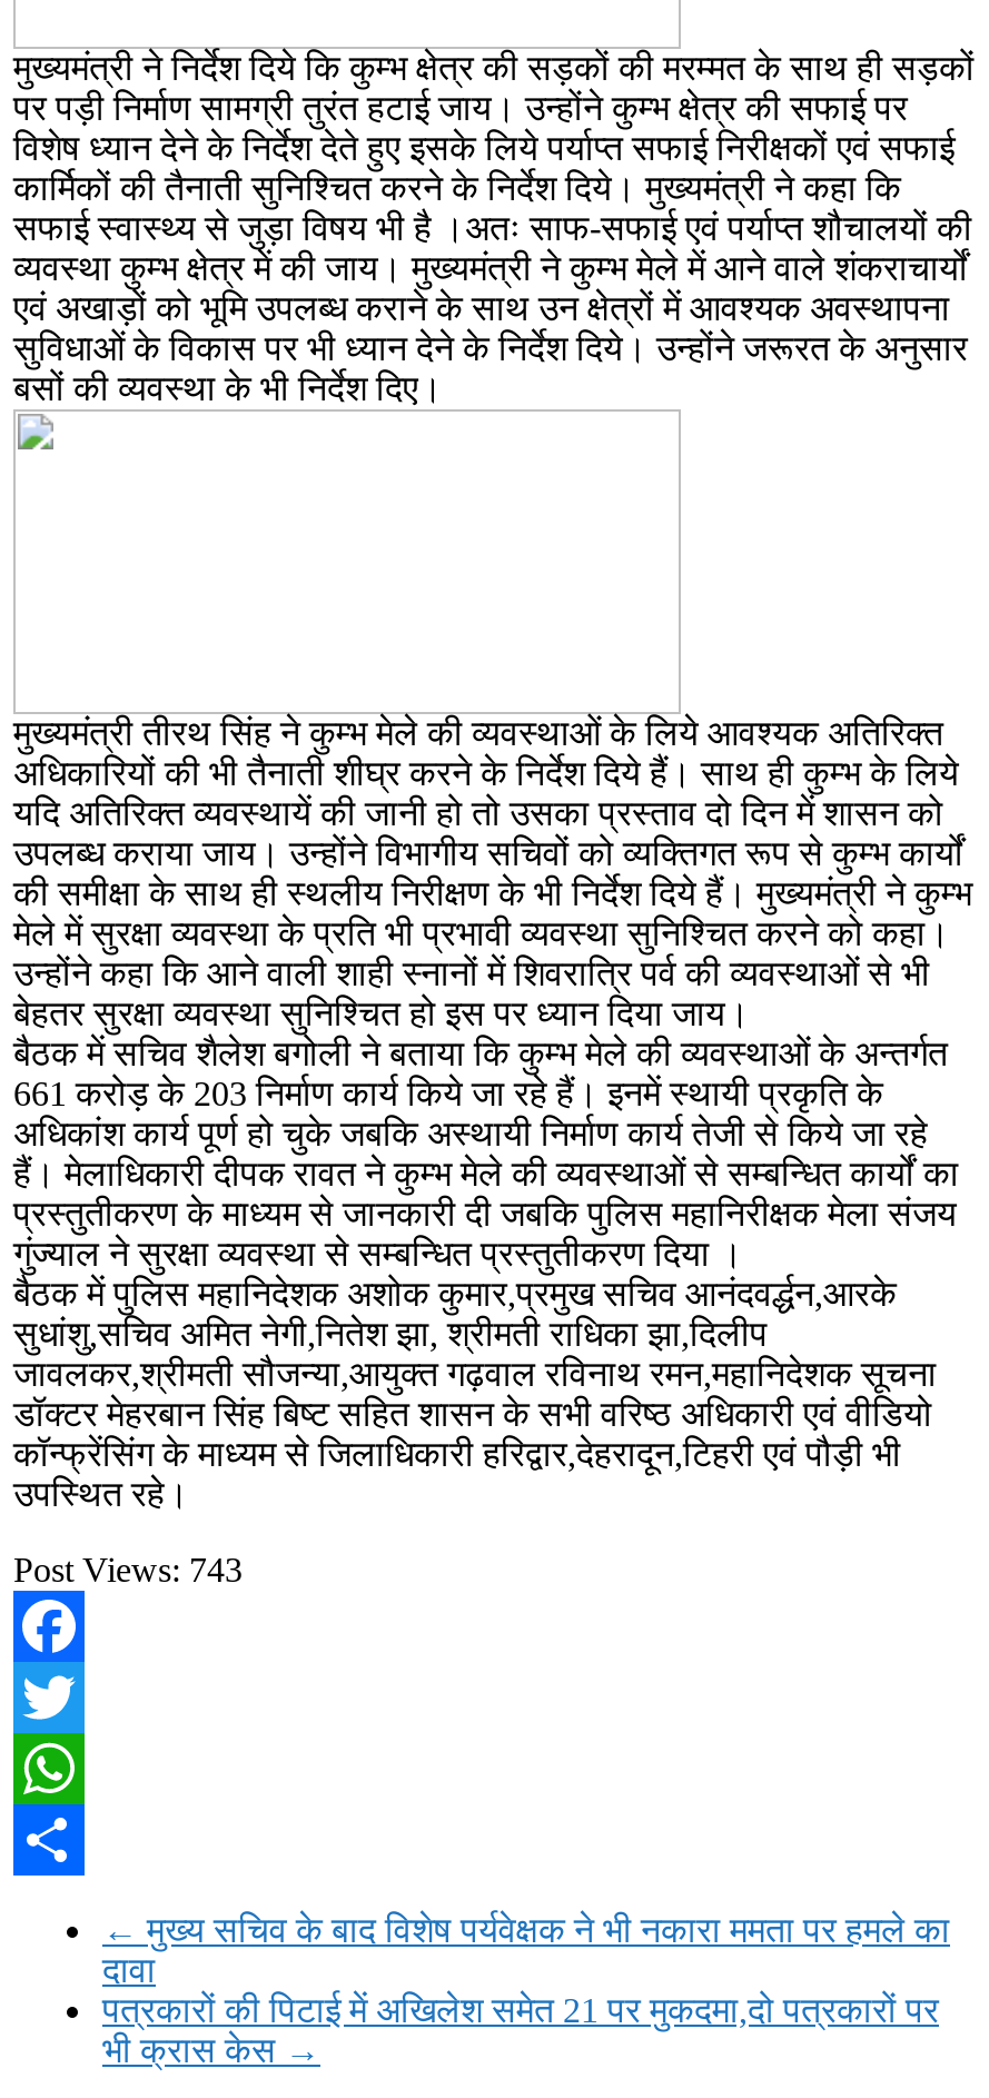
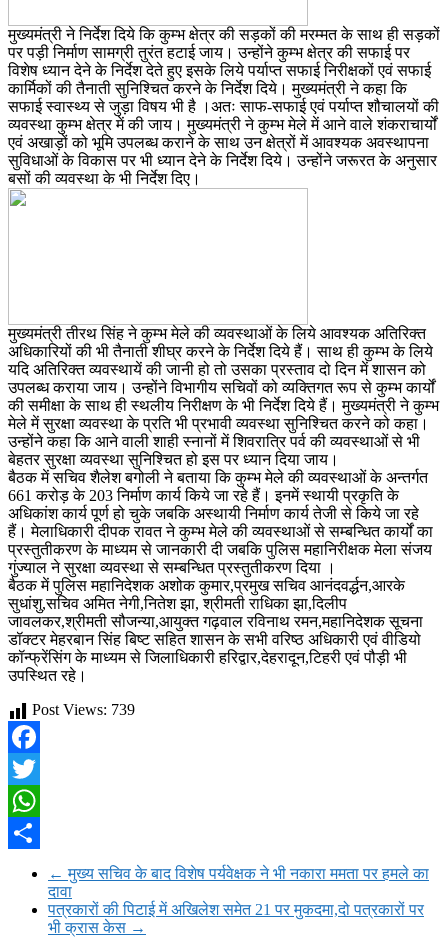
- Post Views: 743
+ Post Views: 739
